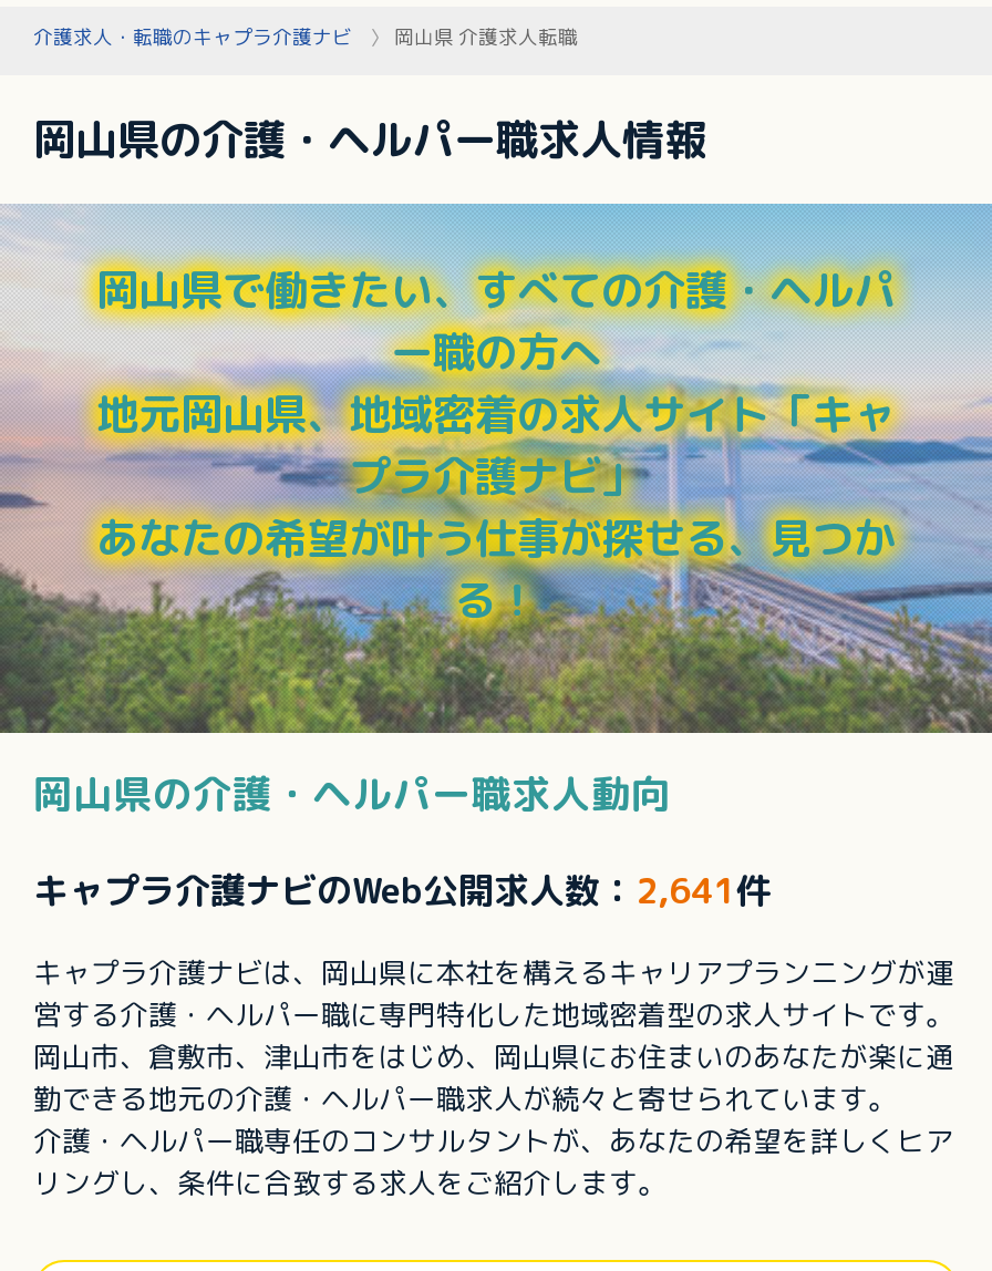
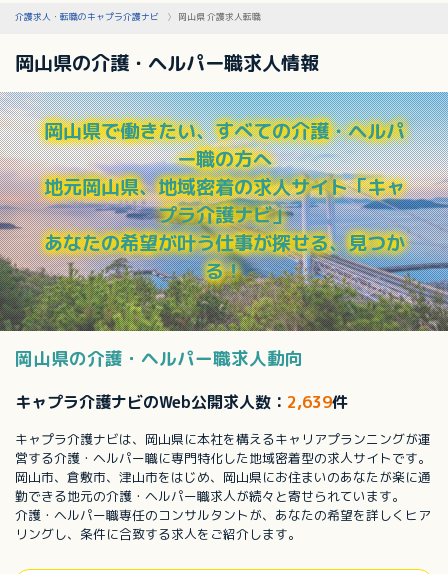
- キャプラ介護ナビのWeb公開求人数：2,641件
+ キャプラ介護ナビのWeb公開求人数：2,639件
